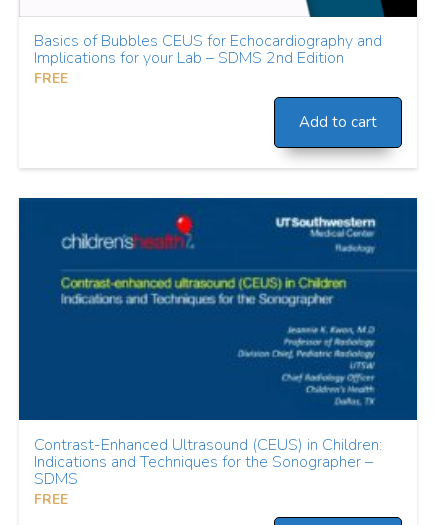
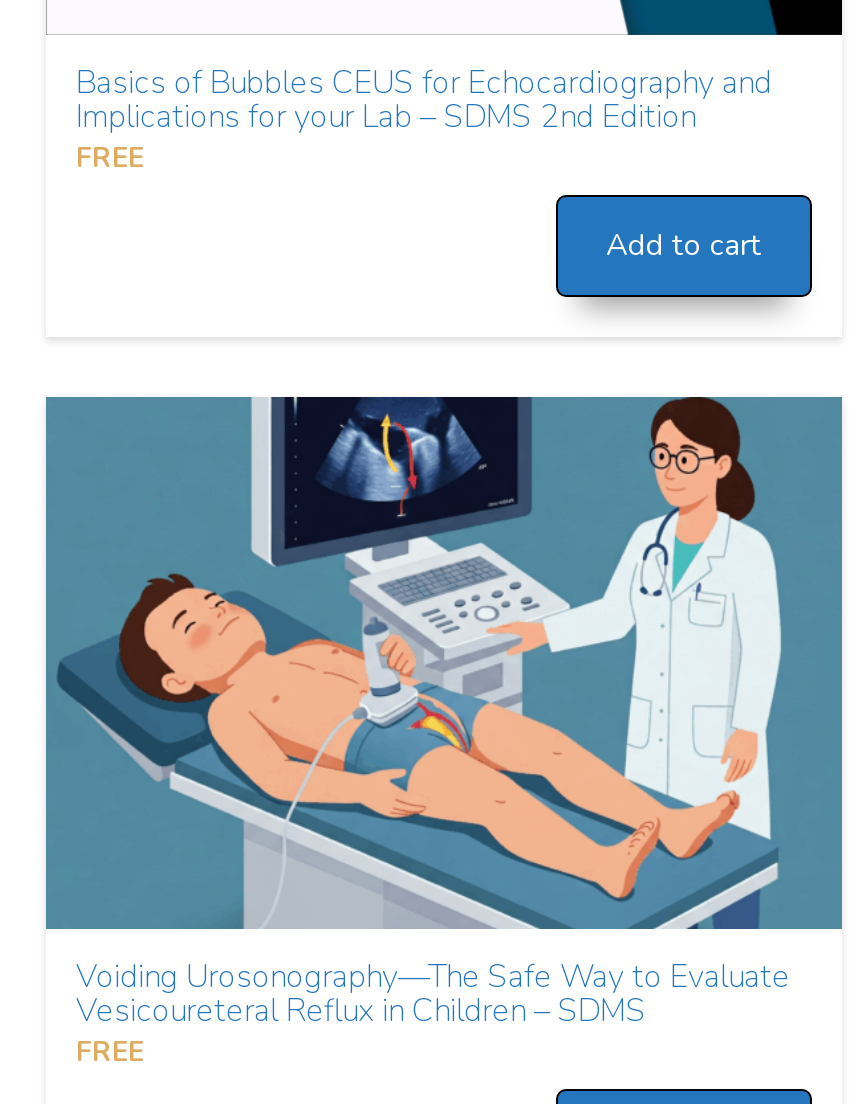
- [image]
- Contrast-Enhanced Ultrasound (CEUS) in Children:
- Indications and Techniques for the Sonographer –
- SDMS
+ [image]
+ Voiding Urosonography—The Safe Way to Evaluate
+ Vesicoureteral Reflux in Children – SDMS
